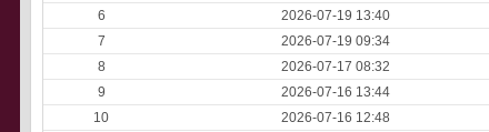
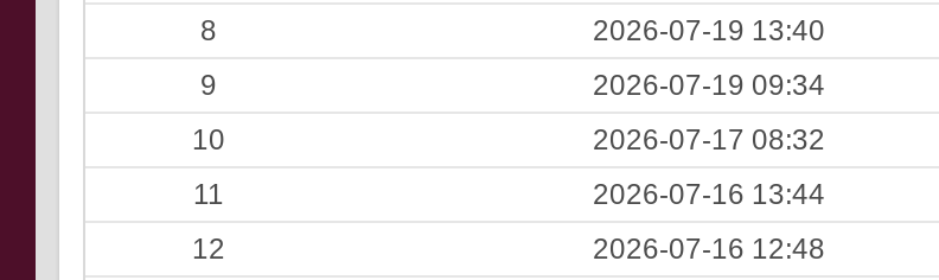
- 6
+ 8

- 7
+ 9

- 8
+ 10

- 9
+ 11

- 10
+ 12
